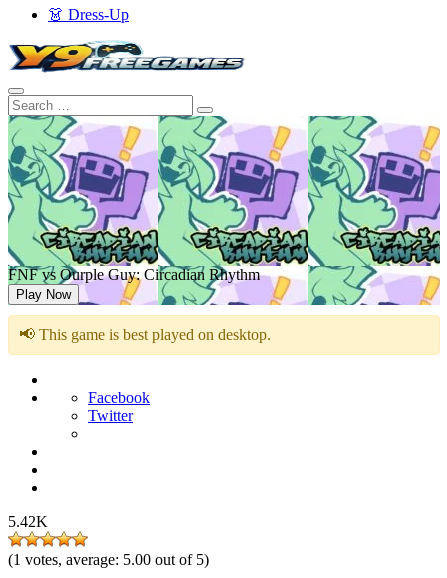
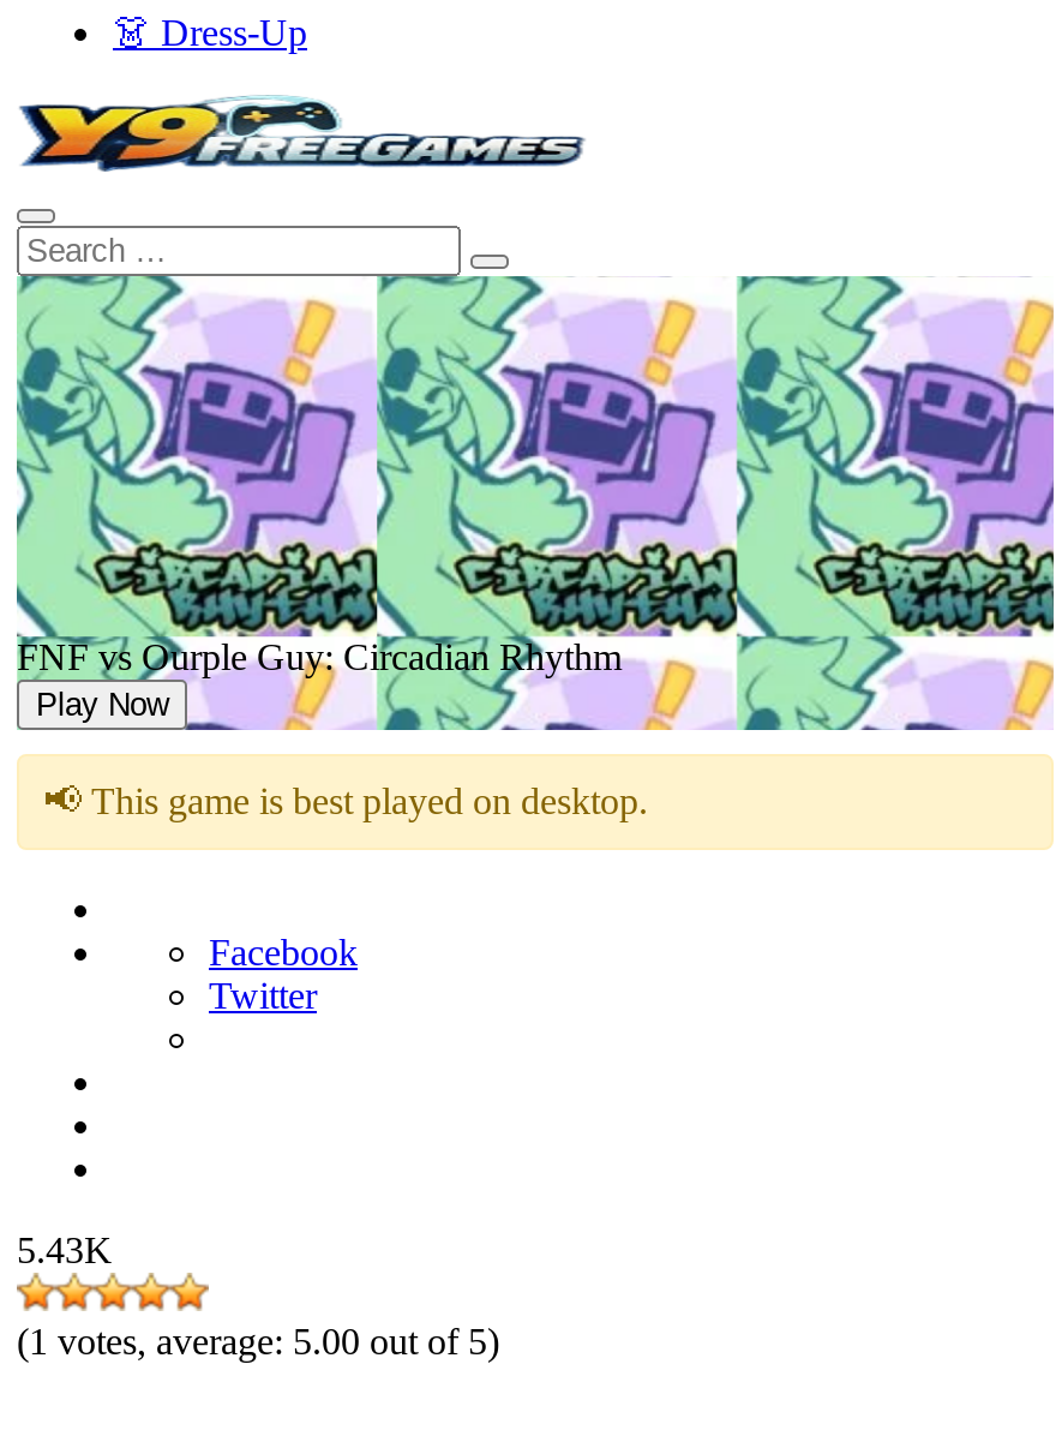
- 5.42K
+ 5.43K
